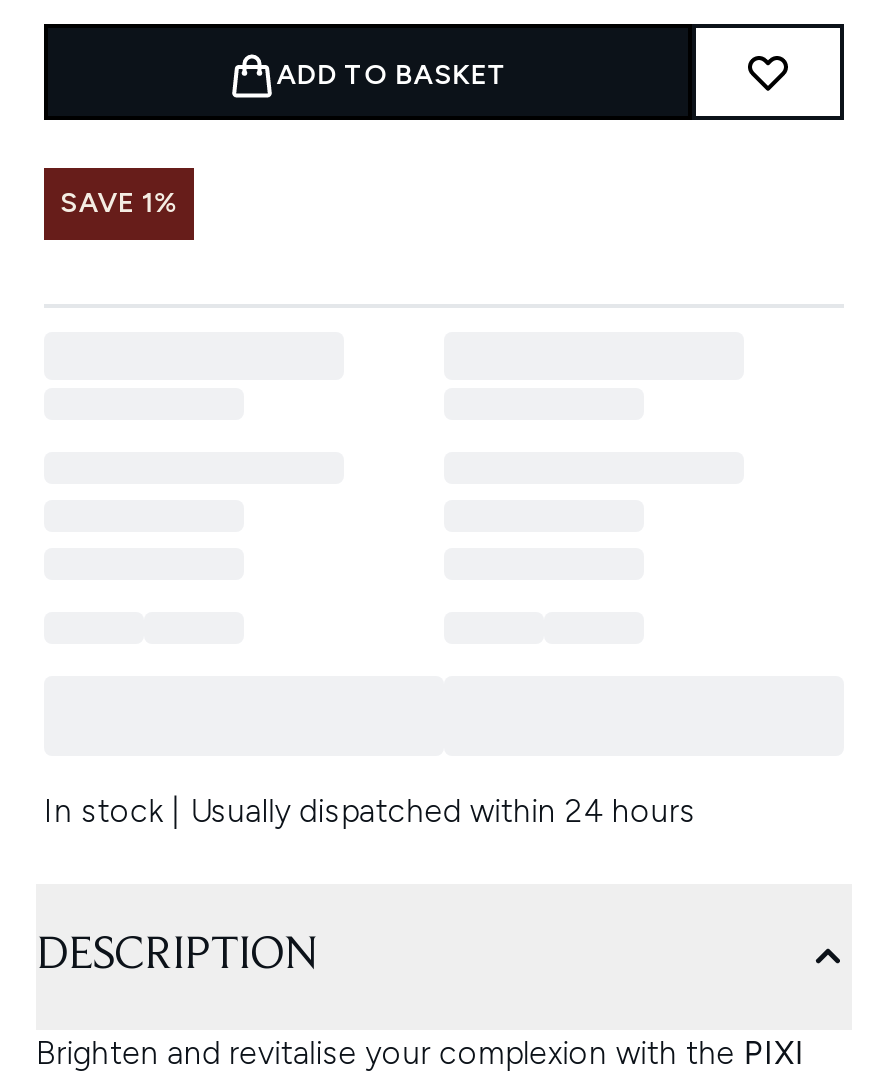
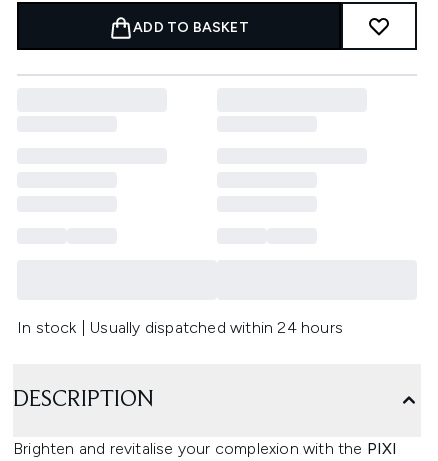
- SAVE 1%
